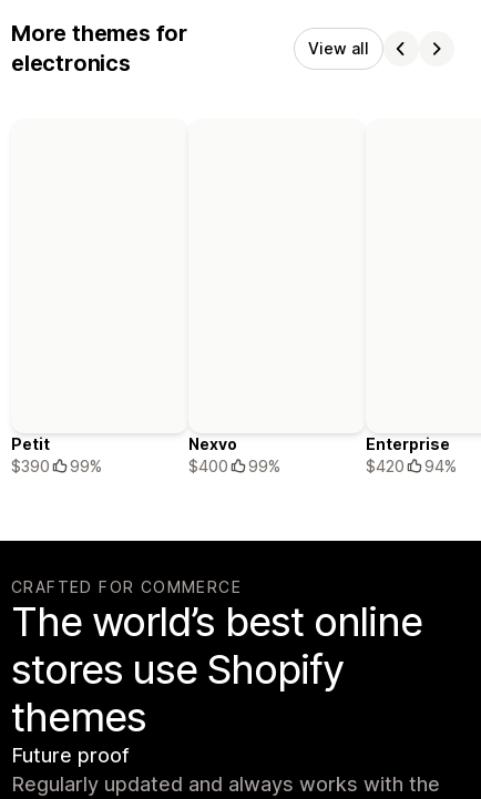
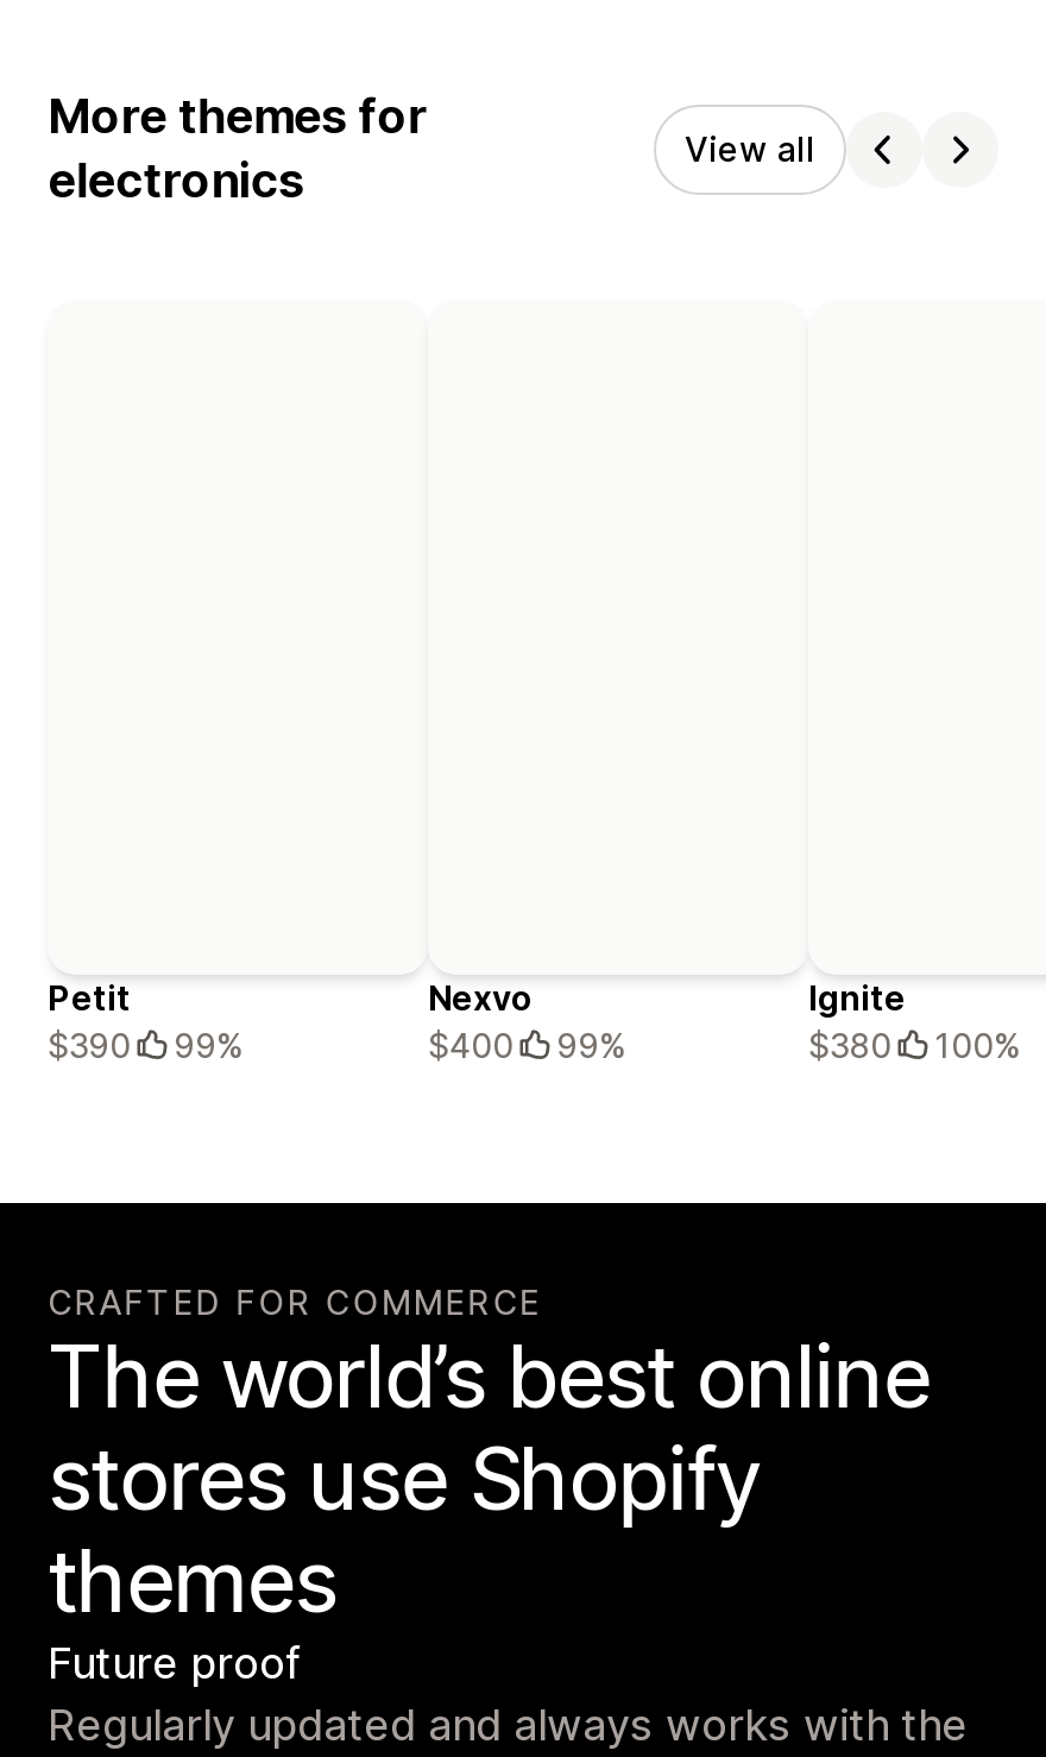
- Enterprise
- $420
- 94%
+ Ignite
+ $380
+ 100%
